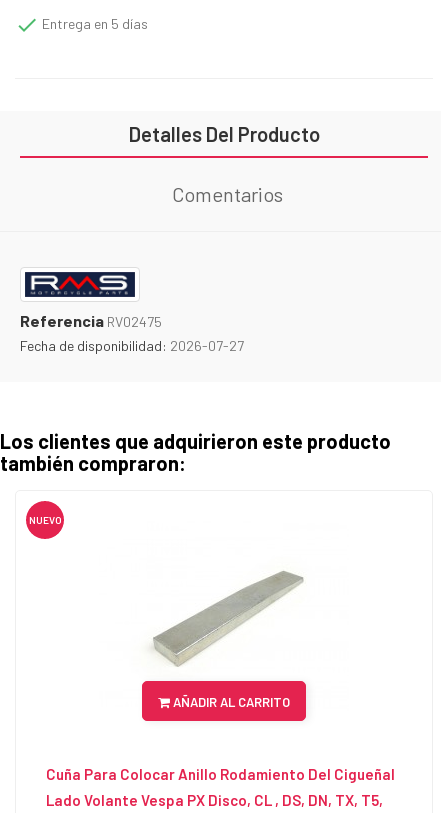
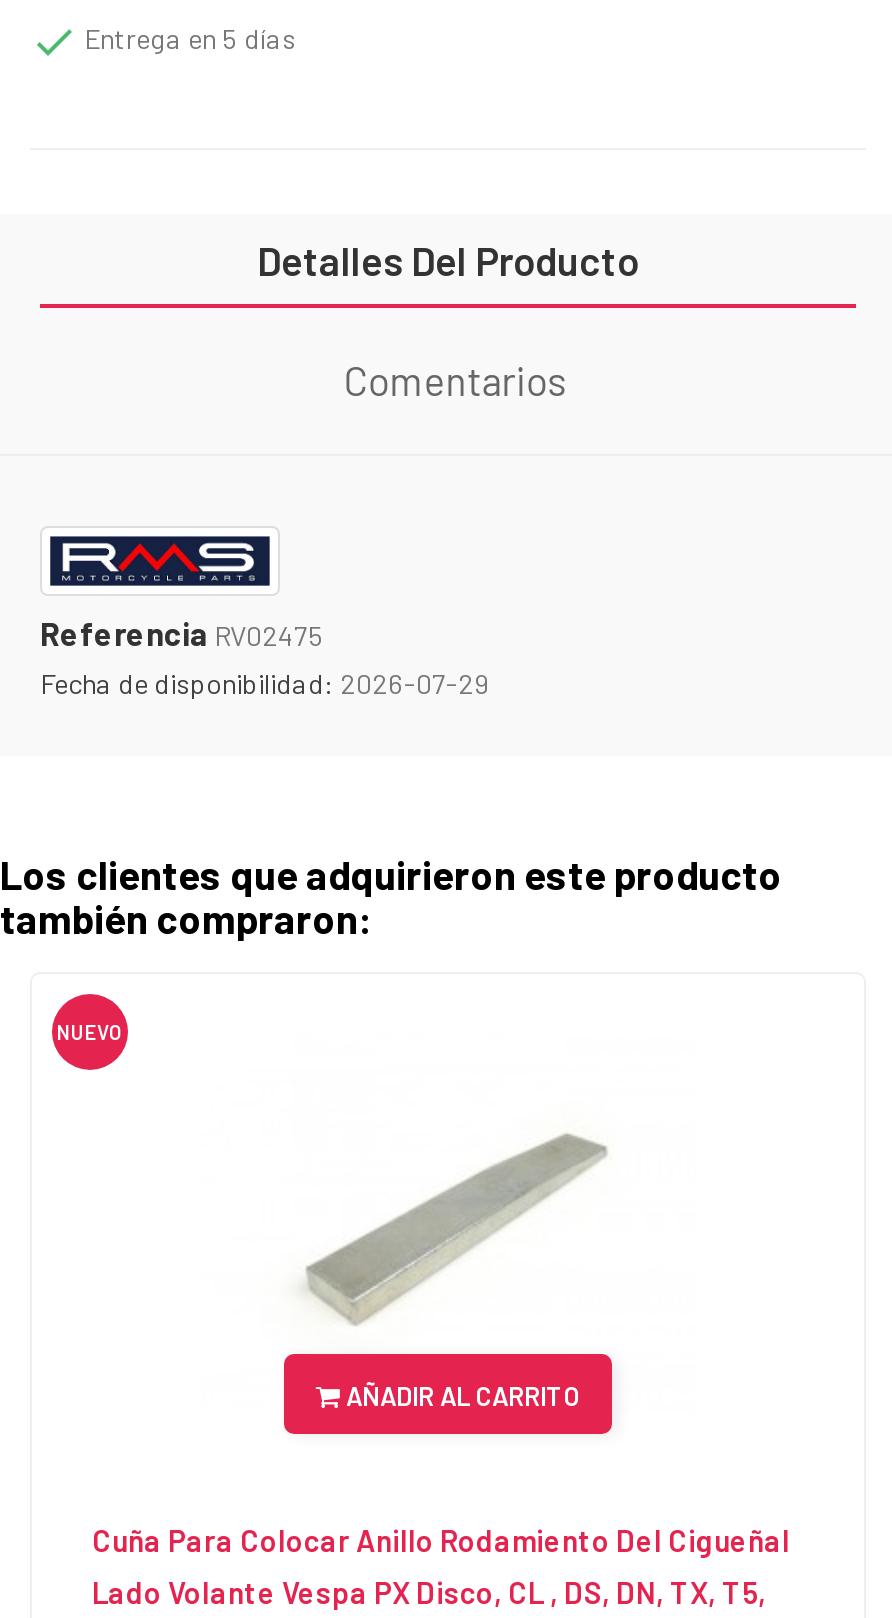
- Fecha de disponibilidad: 2026-07-27
+ Fecha de disponibilidad: 2026-07-29
